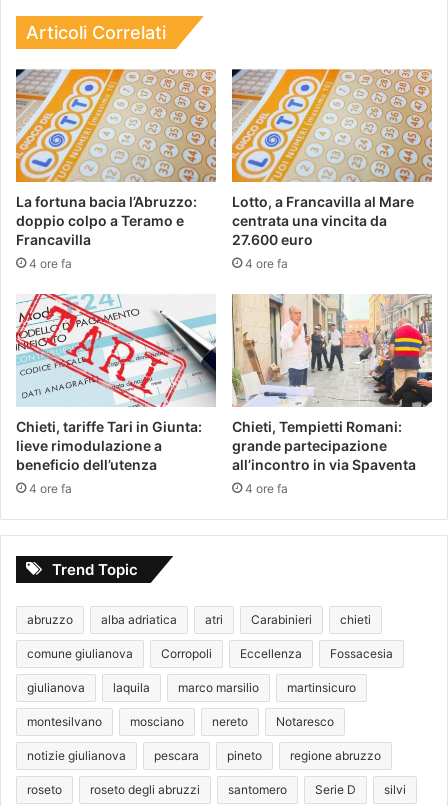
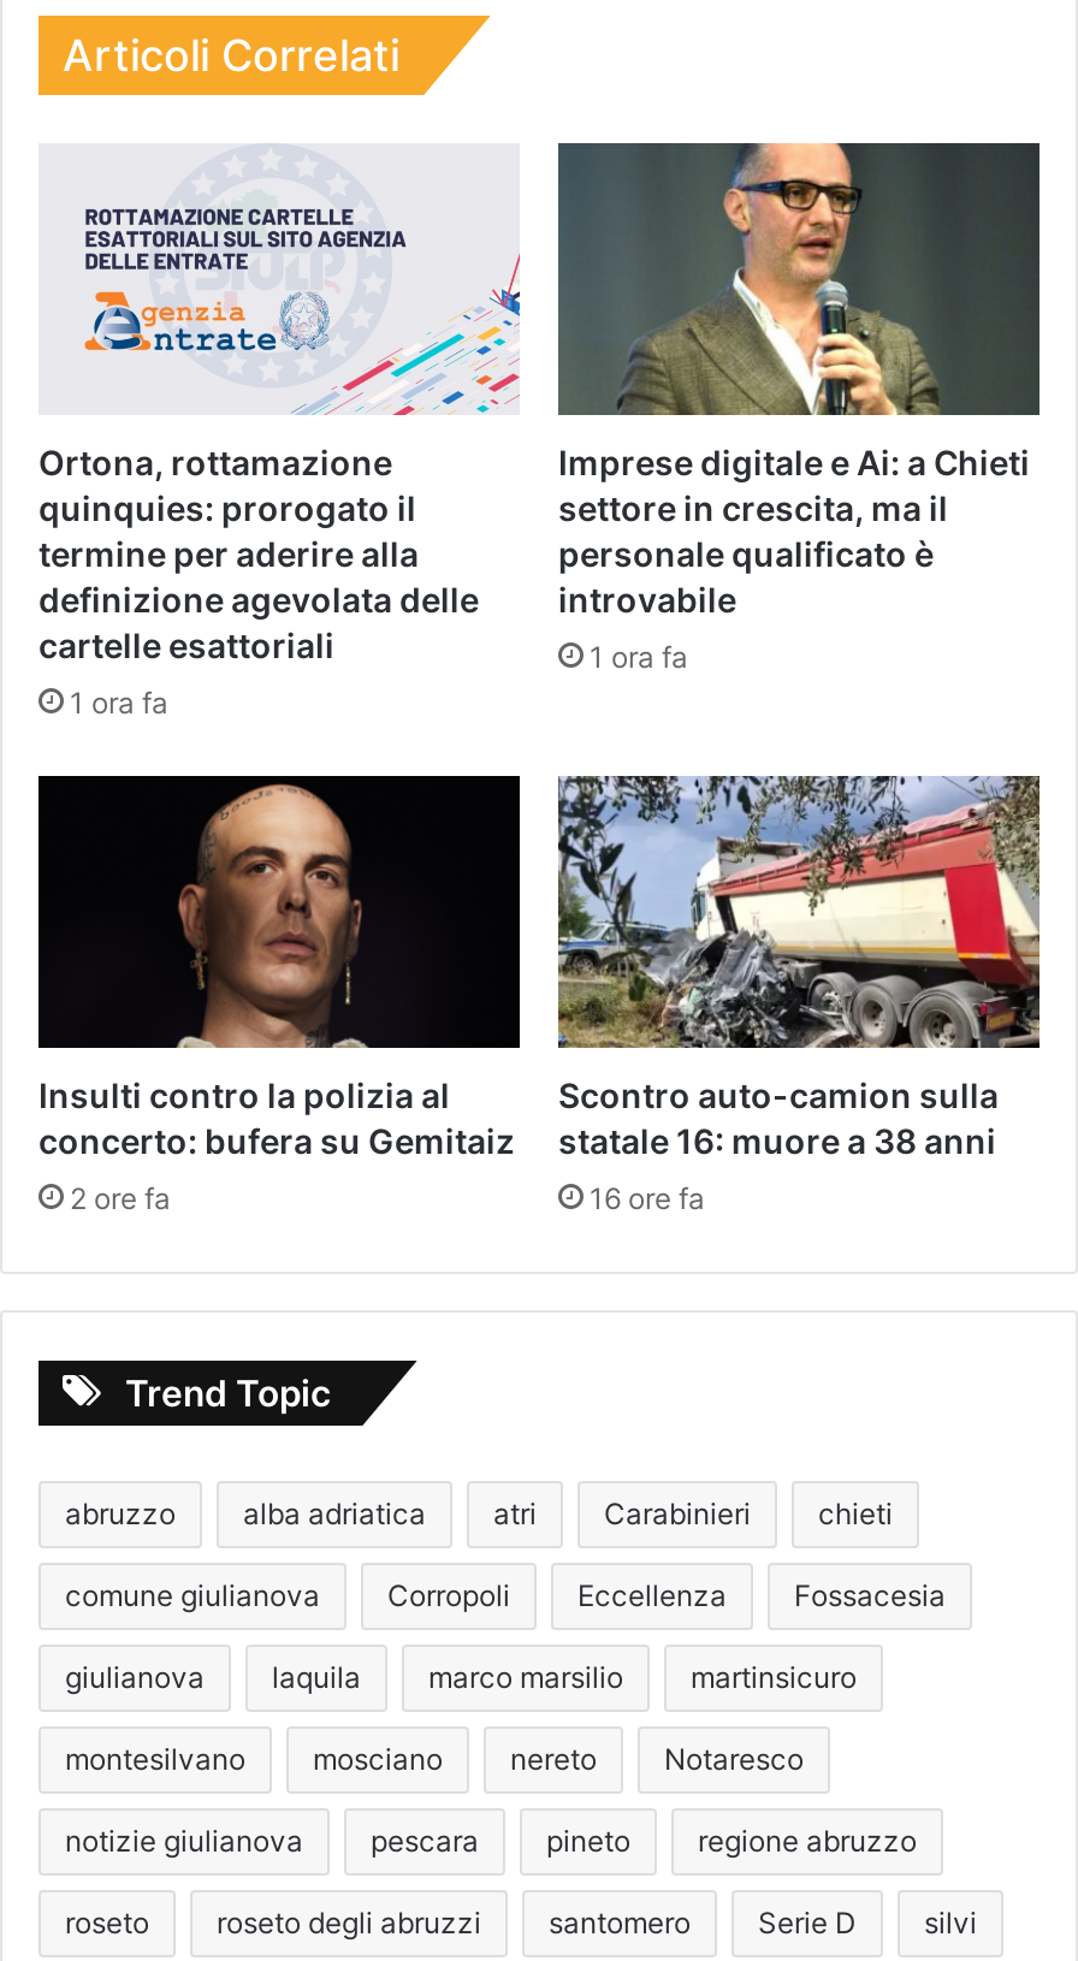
- [image]
- La fortuna bacia l’Abruzzo:
- doppio colpo a Teramo e
- Francavilla
+ [image]
+ Ortona, rottamazione
+ quinquies: prorogato il
+ termine per aderire alla
+ definizione agevolata delle
+ cartelle esattoriali

- [image]
- Lotto, a Francavilla al Mare
- centrata una vincita da
- 27.600 euro
+ [image]
+ Imprese digitale e Ai: a Chieti
+ settore in crescita, ma il
+ personale qualificato è
+ introvabile

- 4 ore fa
+ 1 ora fa

- 4 ore fa
+ 1 ora fa

- [image]
+ [image]

- [image]
- Chieti, Tempietti Romani:
- grande partecipazione
- all’incontro in via Spaventa
+ [image]
+ Scontro auto-camion sulla
+ statale 16: muore a 38 anni

- Chieti, tariffe Tari in Giunta:
- lieve rimodulazione a
- beneficio dell’utenza
+ Insulti contro la polizia al
+ concerto: bufera su Gemitaiz

- 4 ore fa
+ 2 ore fa

- 4 ore fa
+ 16 ore fa
